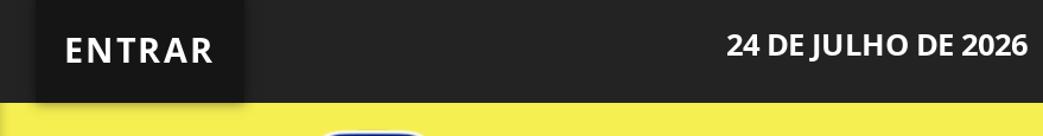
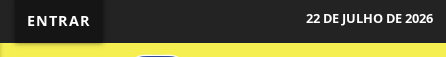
- 24 DE JULHO DE 2026
+ 22 DE JULHO DE 2026
